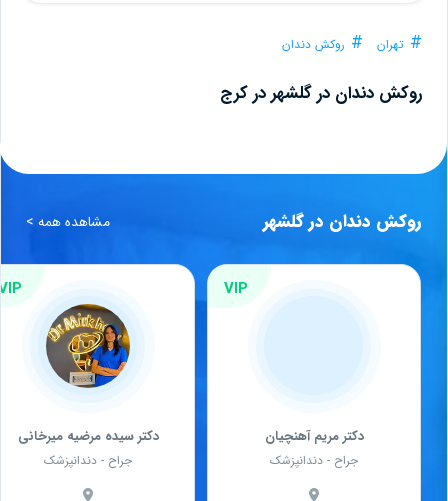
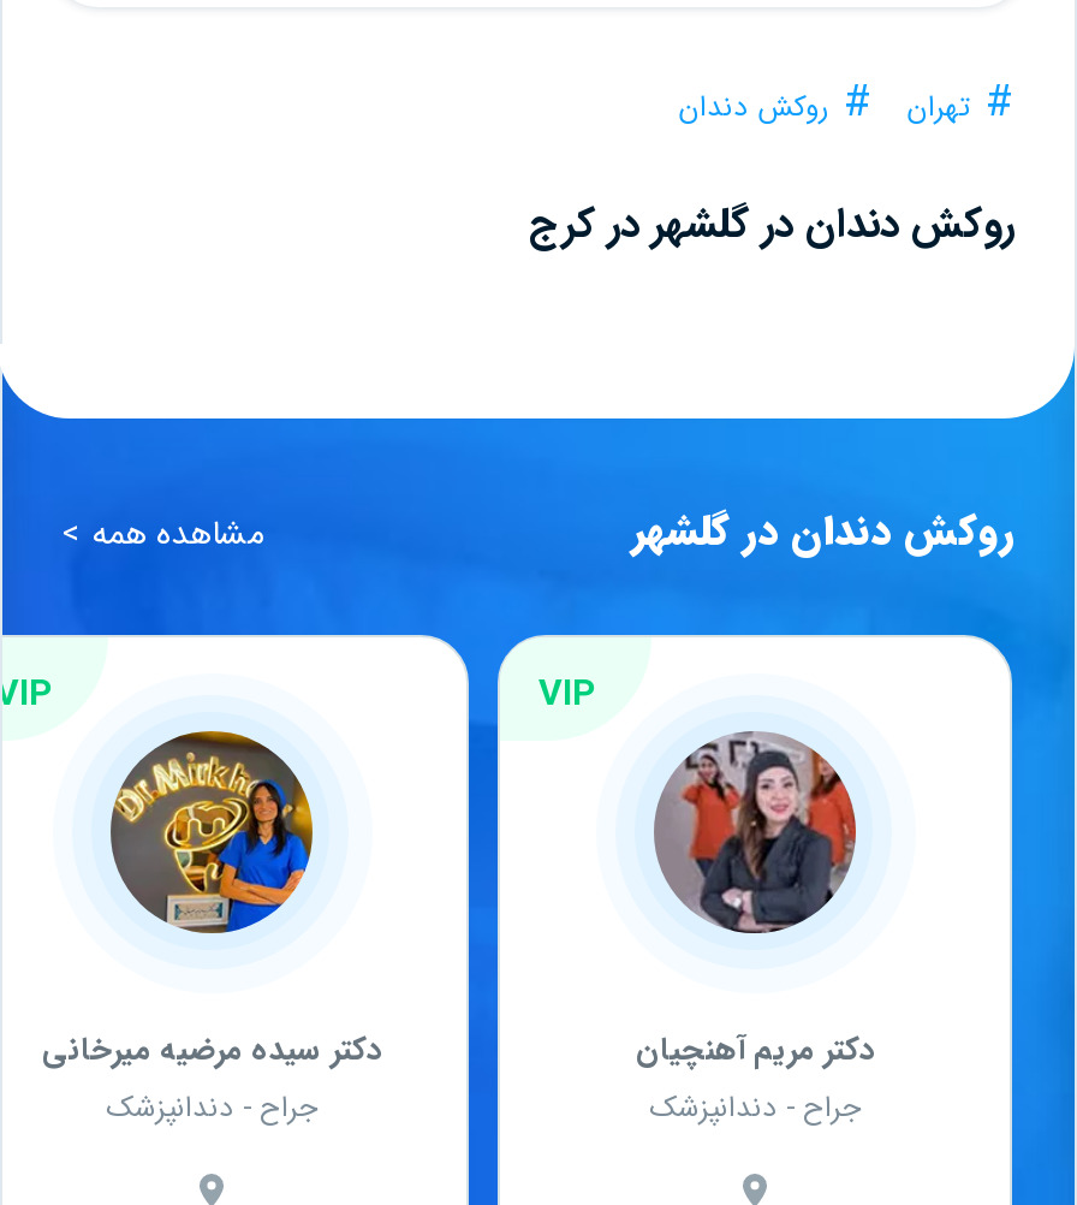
+ [image]
